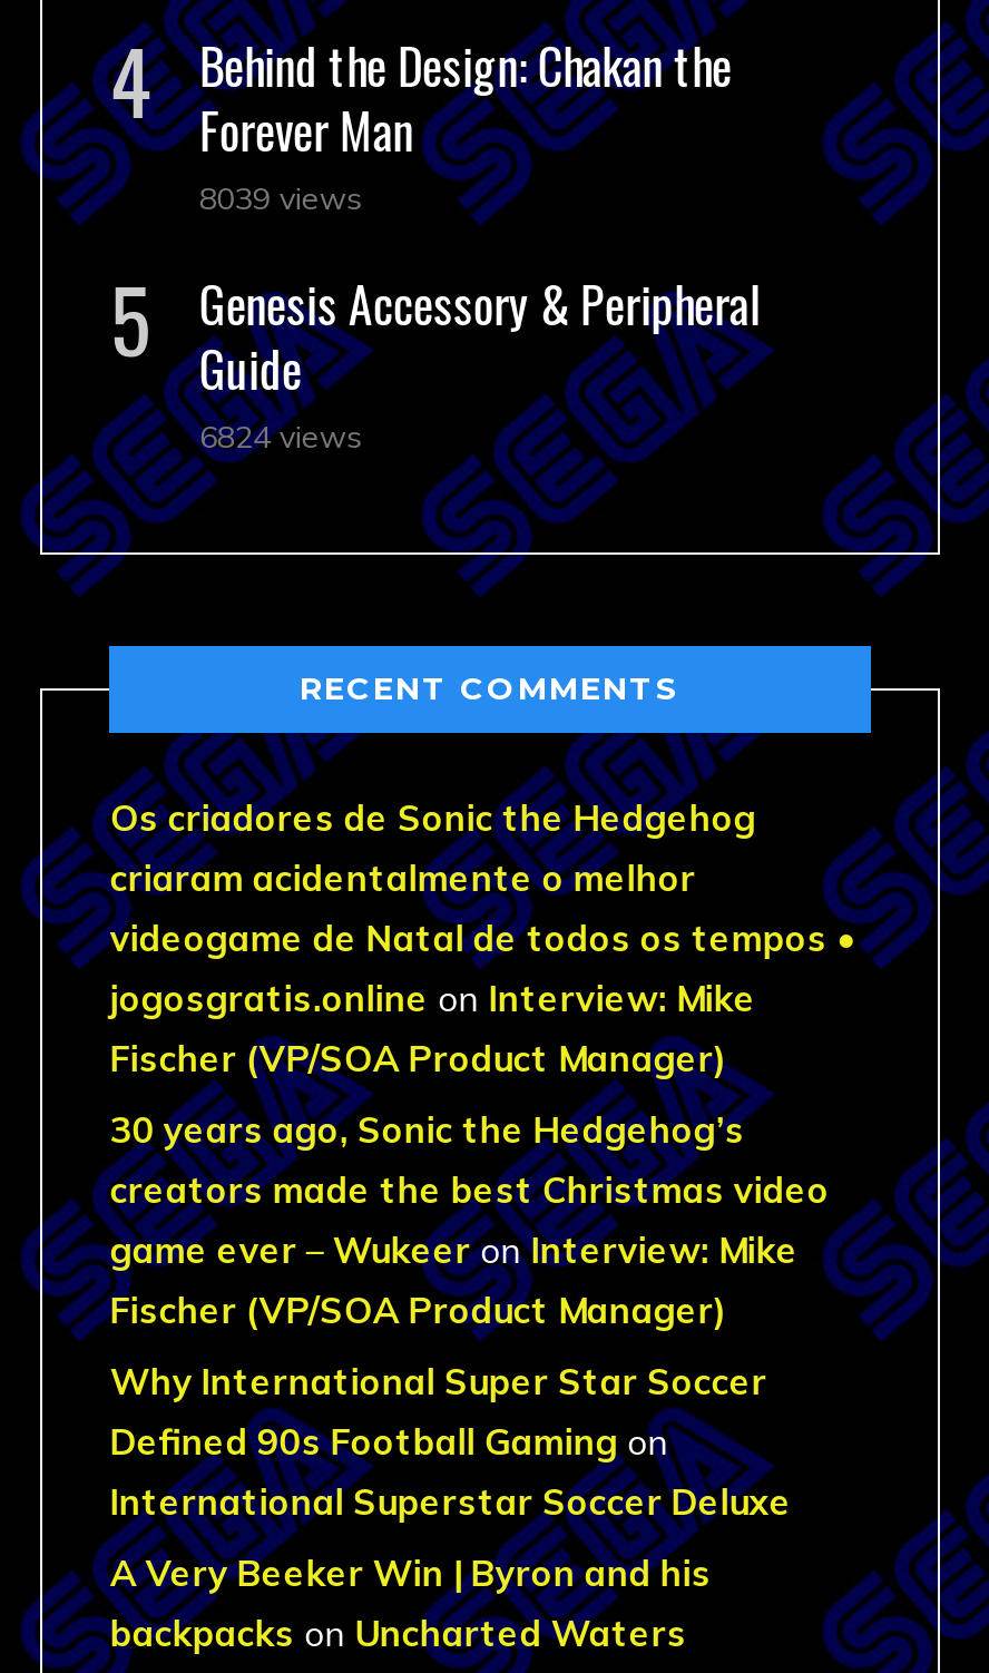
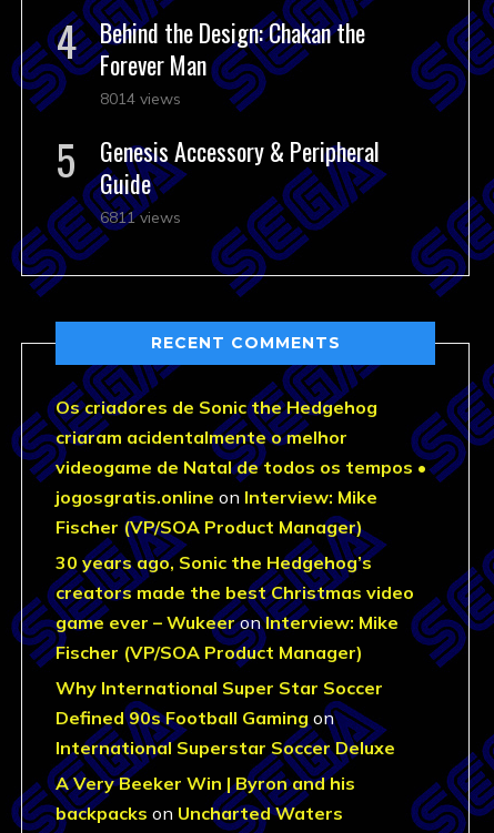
- 8039 views
+ 8014 views

- 6824 views
+ 6811 views
